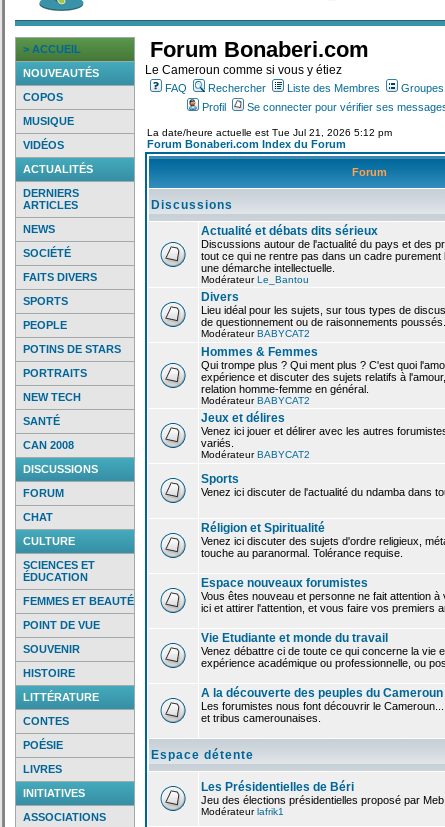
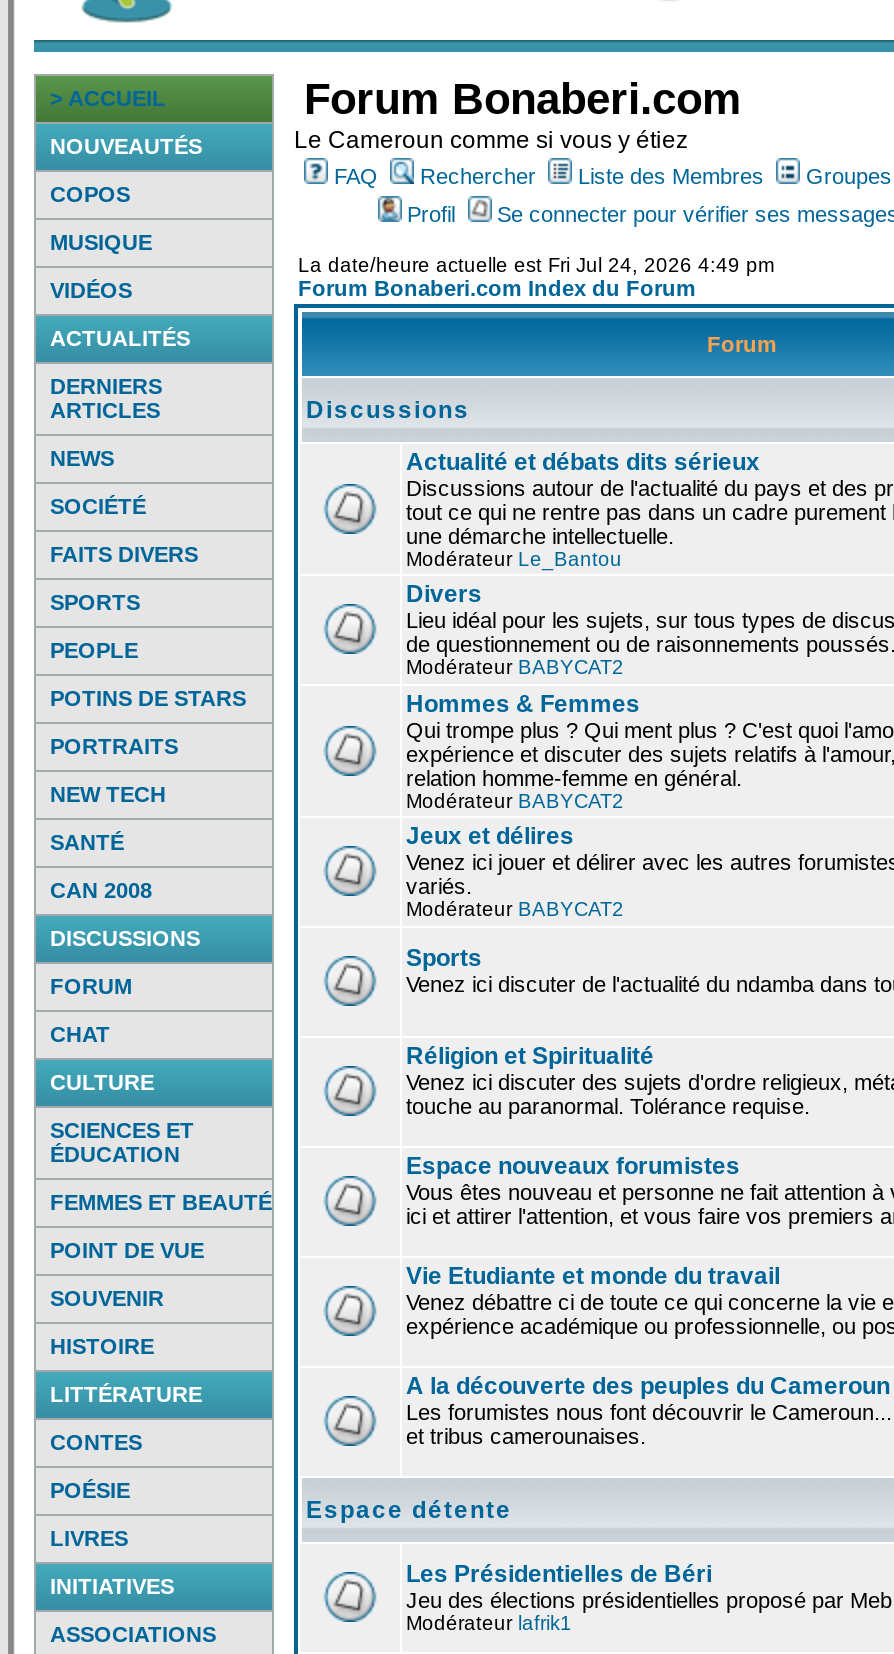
- La date/heure actuelle est Tue Jul 21, 2026 5:12 pm
+ La date/heure actuelle est Fri Jul 24, 2026 4:49 pm
